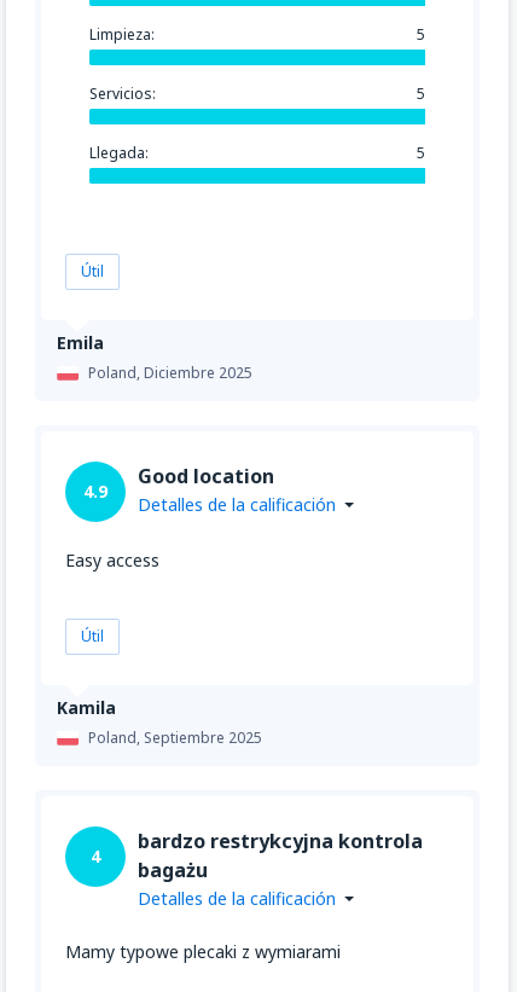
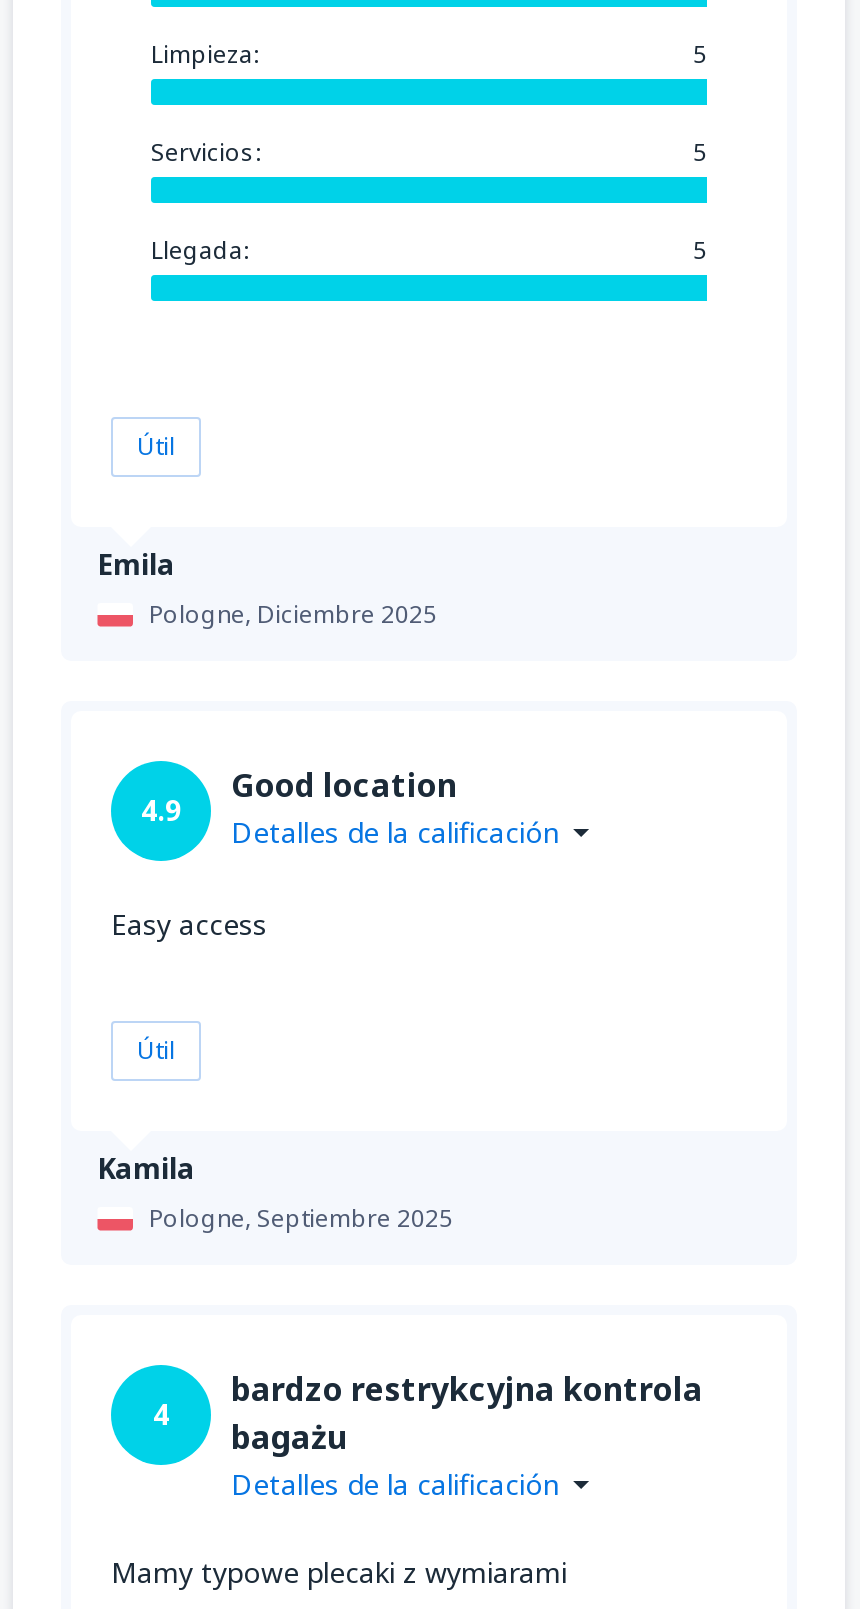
- Poland, Diciembre 2025
+ Pologne, Diciembre 2025

- Poland, Septiembre 2025
+ Pologne, Septiembre 2025
